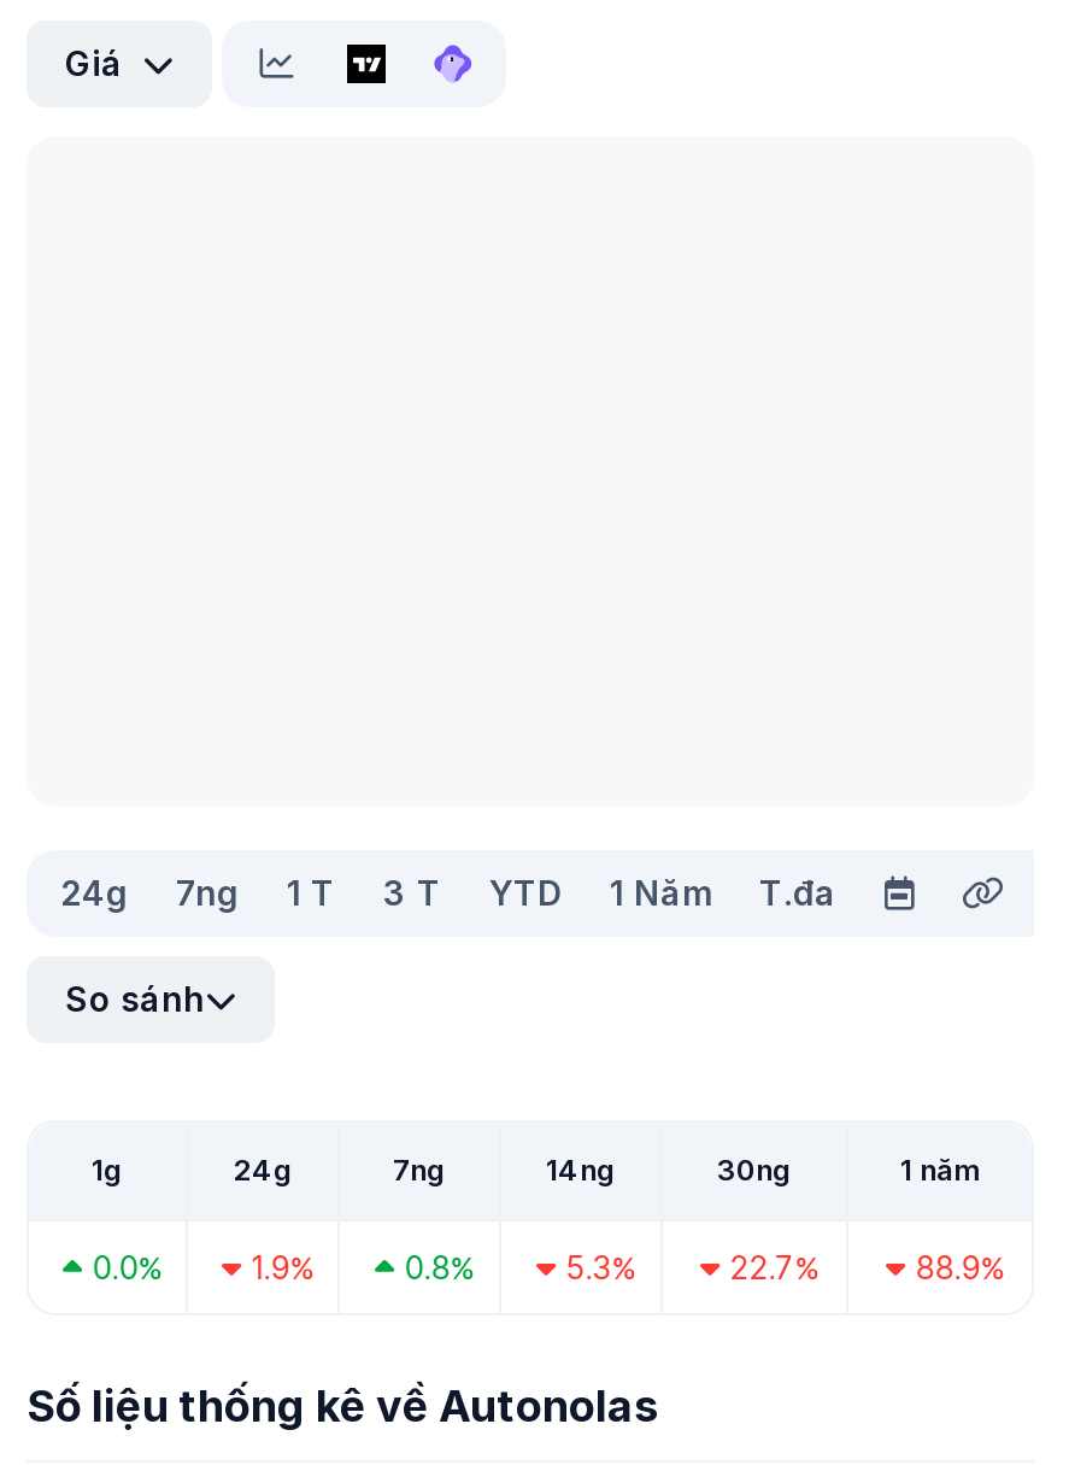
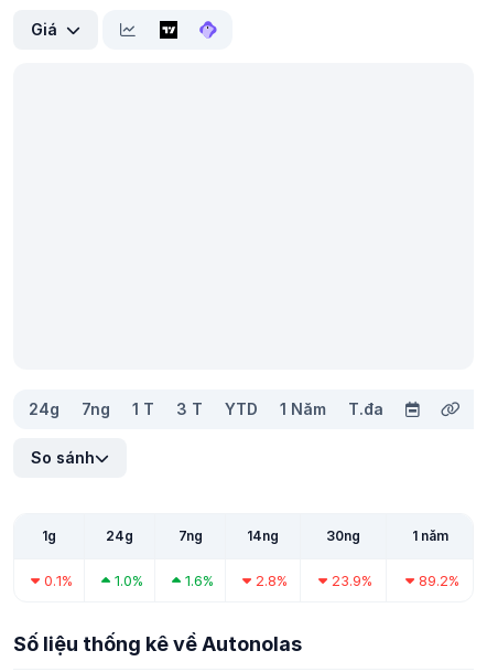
- 0.0%
+ 0.1%

- 1.9%
+ 1.0%

- 0.8%
+ 1.6%

- 5.3%
+ 2.8%

- 22.7%
+ 23.9%

- 88.9%
+ 89.2%
